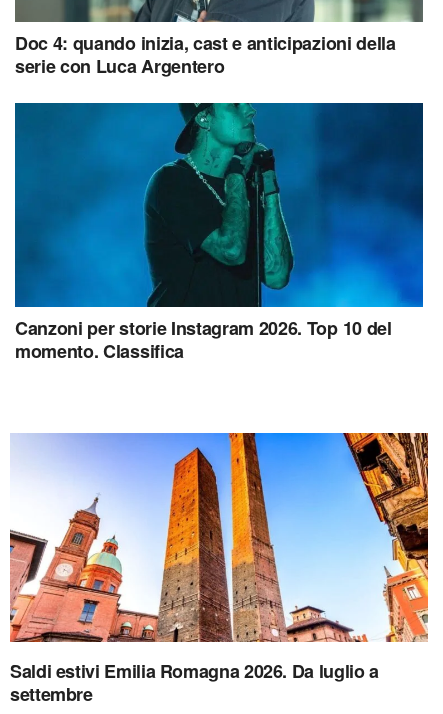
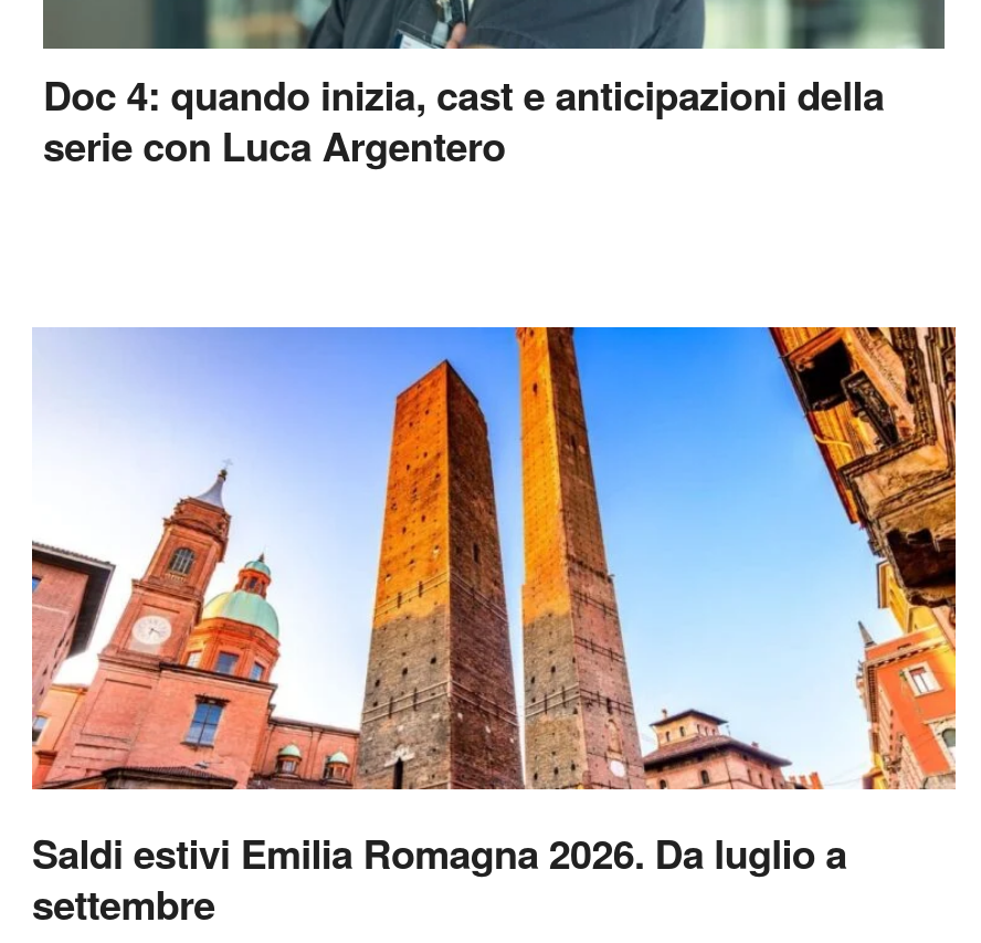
- [image]
- Canzoni per storie Instagram 2026. Top 10 del
- momento. Classifica
